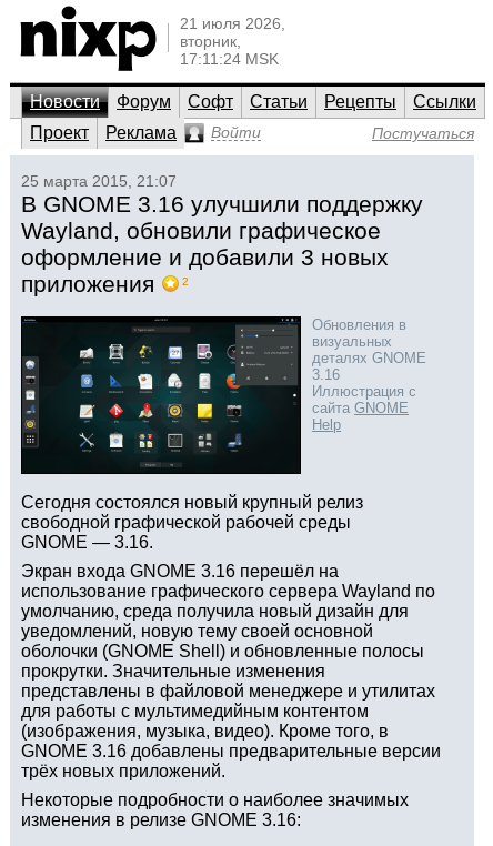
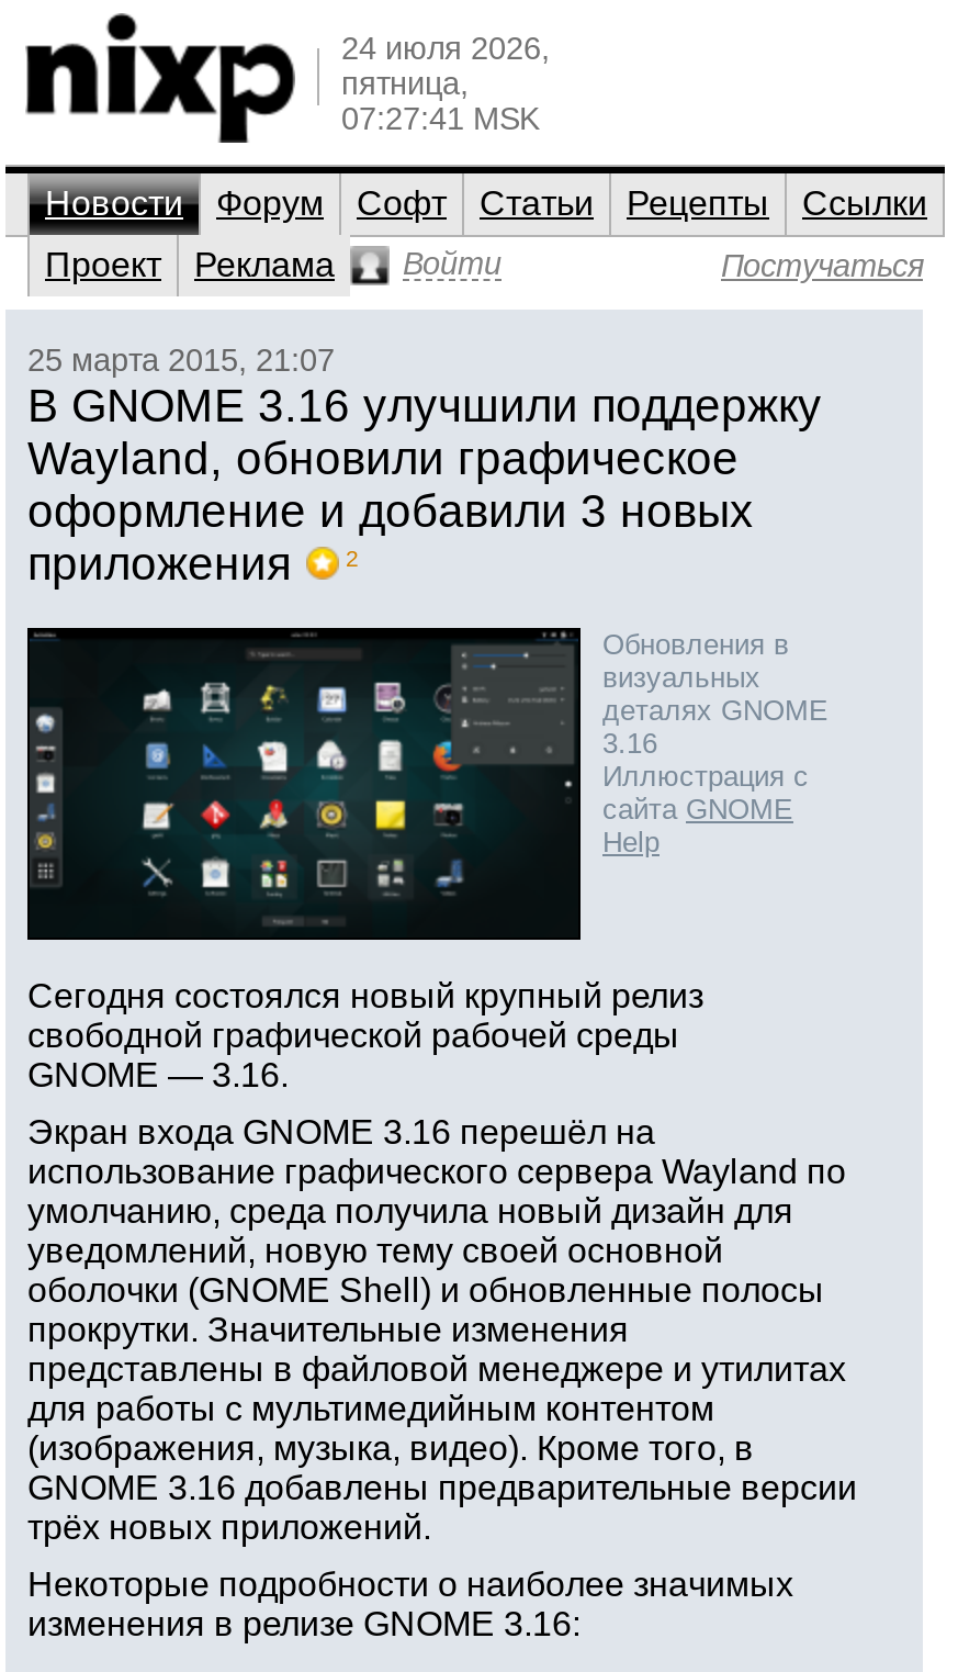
- 21 июля 2026,
- вторник,
- 17:11:24 MSK
+ 24 июля 2026,
+ пятница,
+ 07:27:41 MSK
